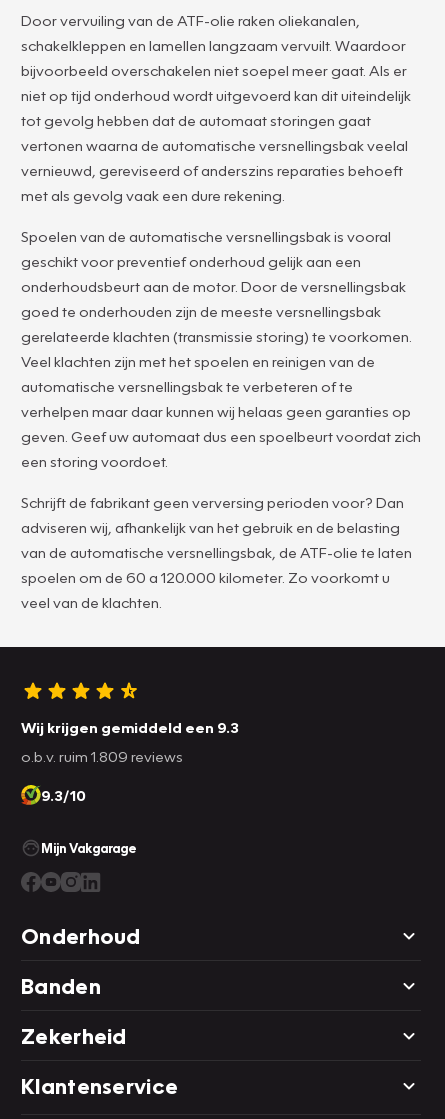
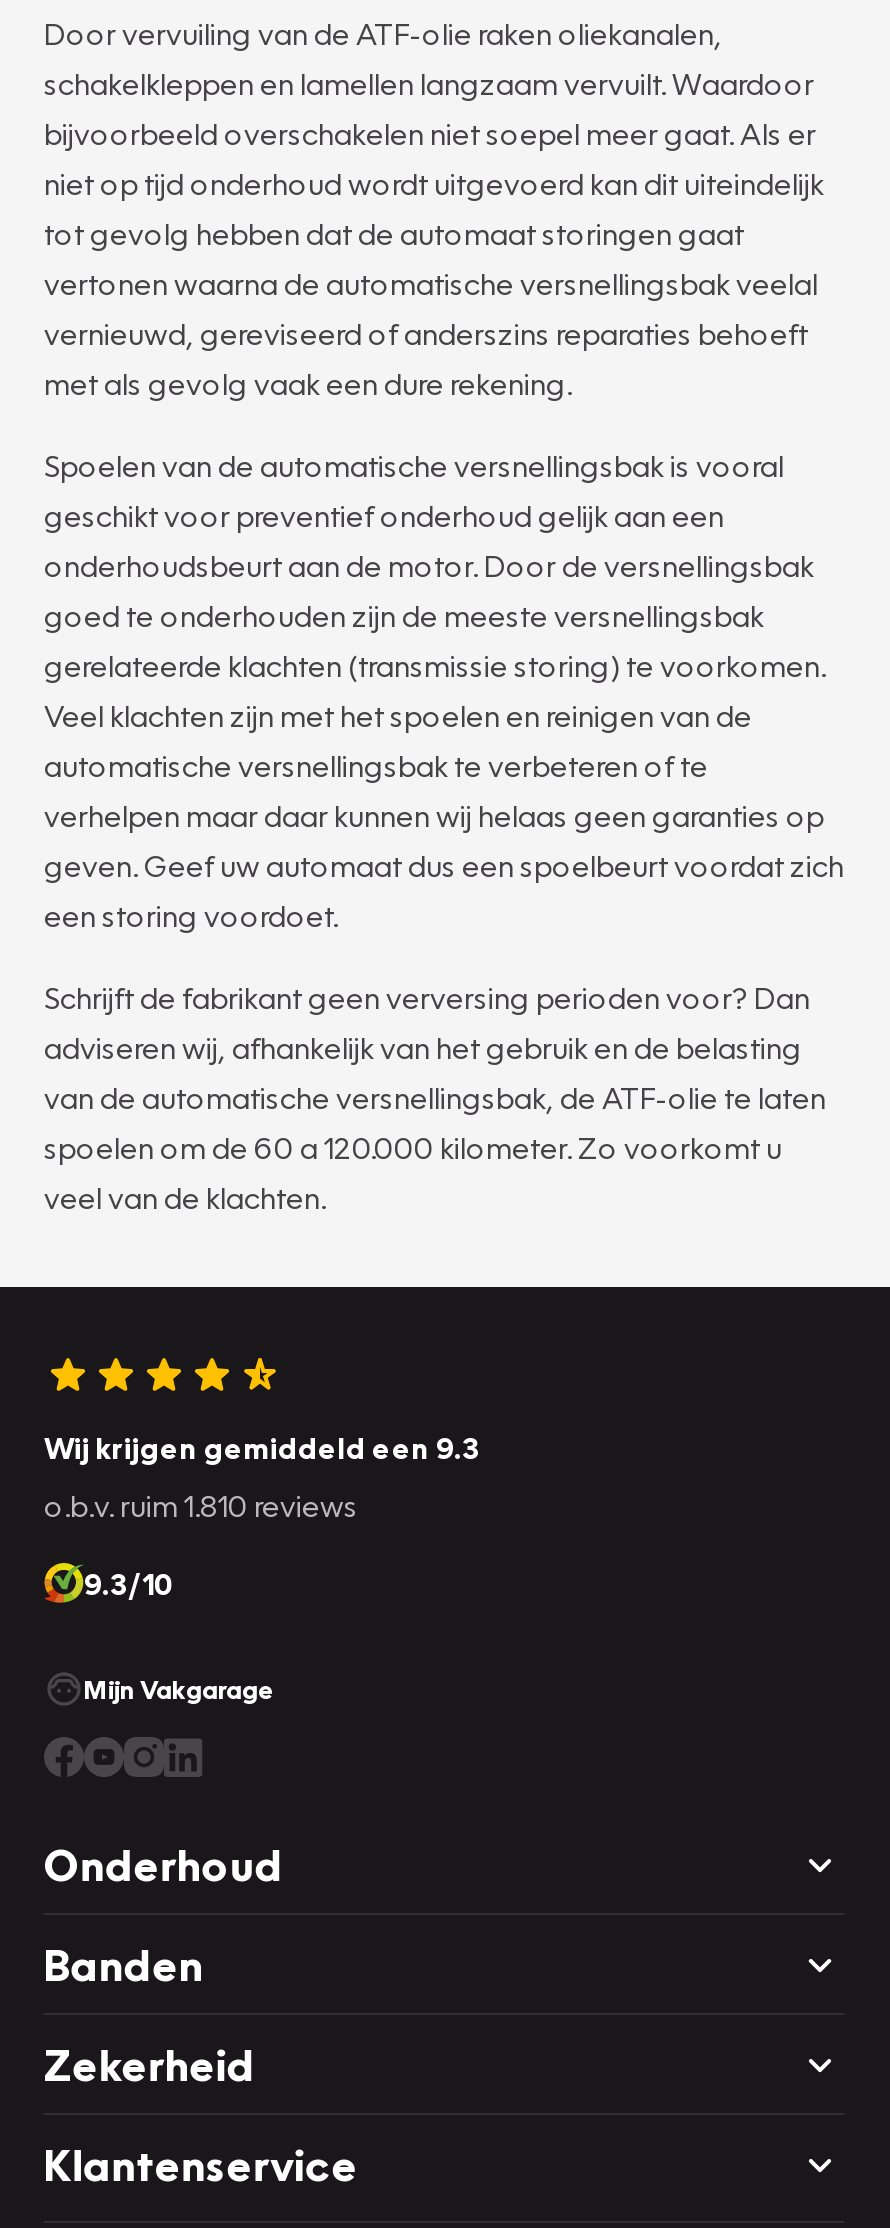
- o.b.v. ruim 1.809 reviews
+ o.b.v. ruim 1.810 reviews
